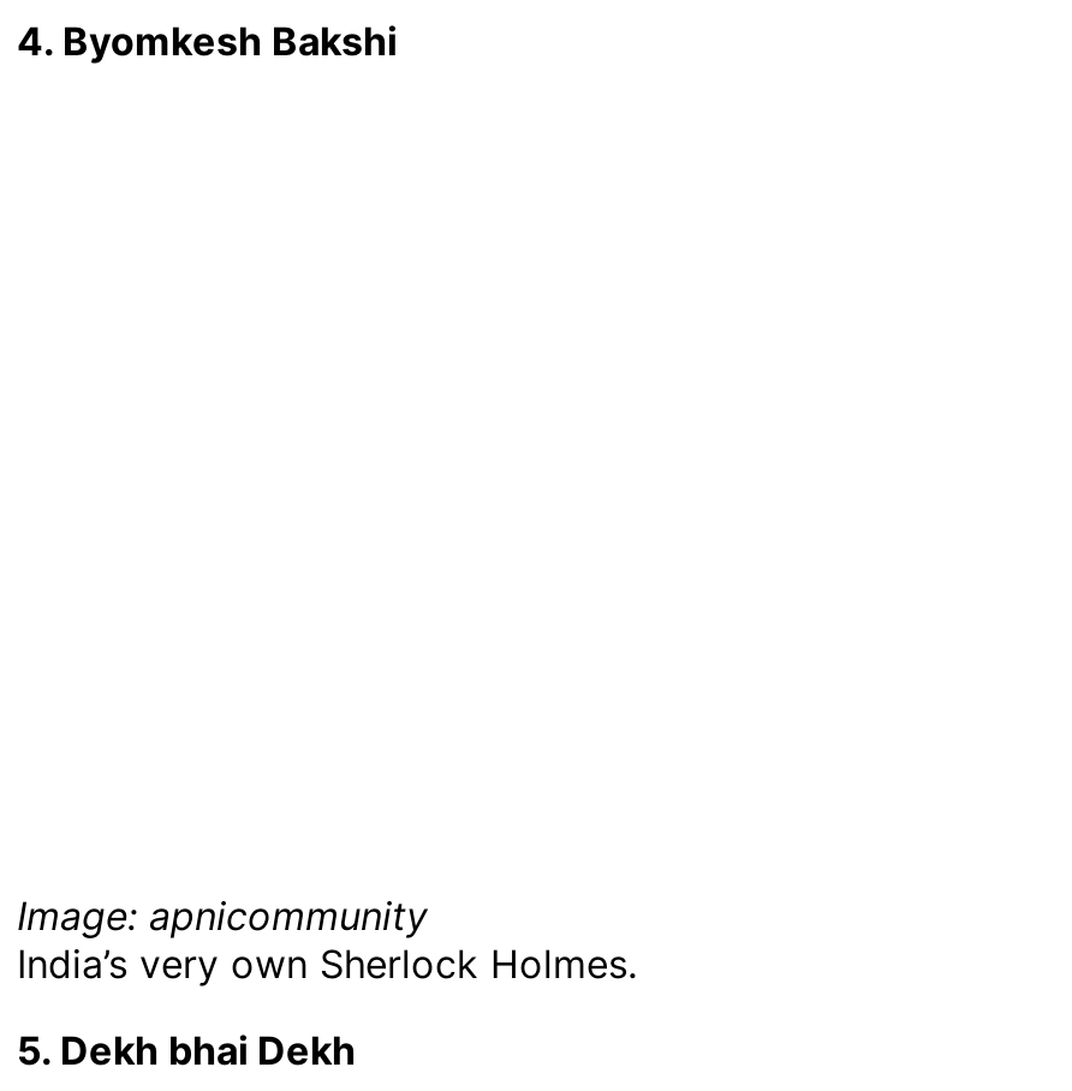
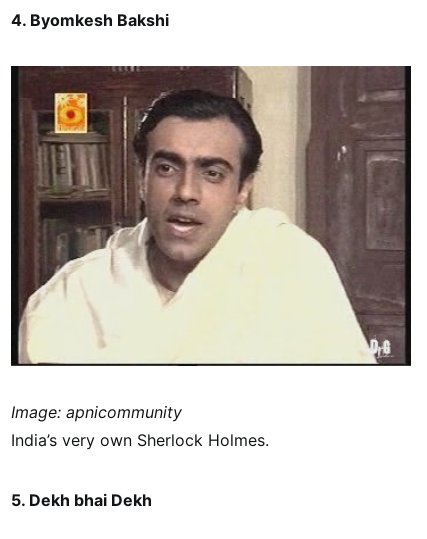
+ [image]
